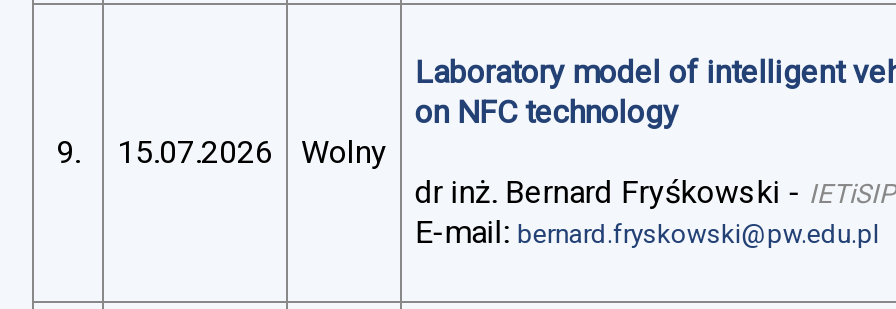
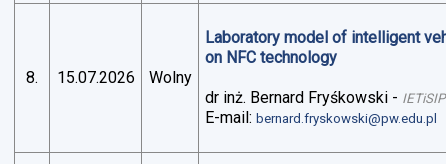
- 9. 15.07.2026 Wolny
+ 8. 15.07.2026 Wolny
